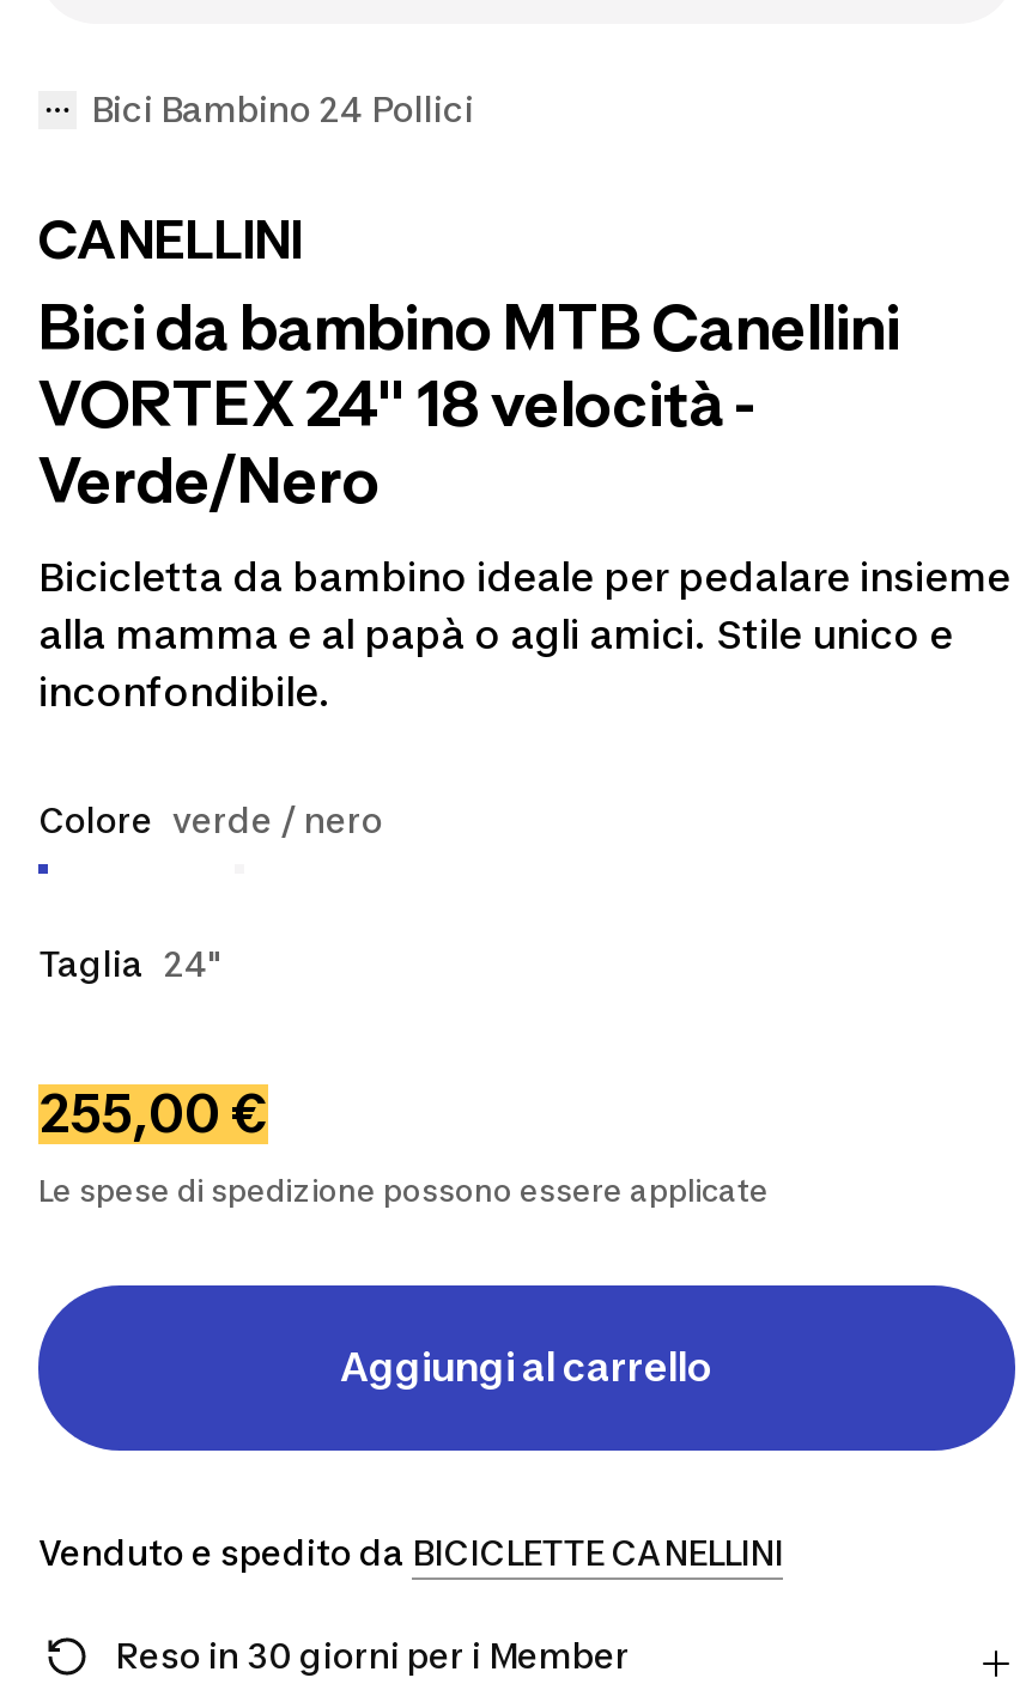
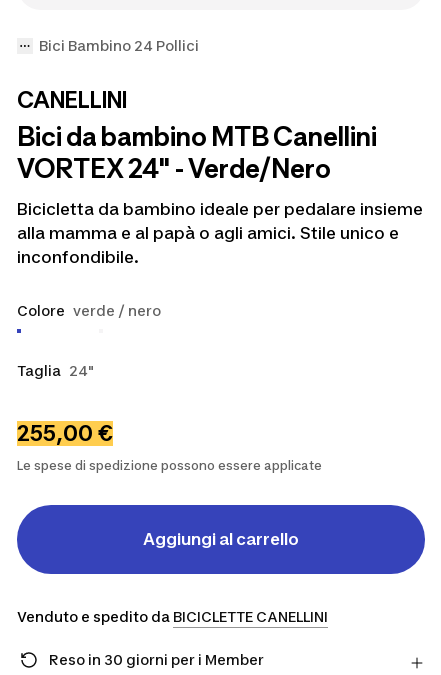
- VORTEX 24" 18 velocità -
- Verde/Nero
+ VORTEX 24" - Verde/Nero
